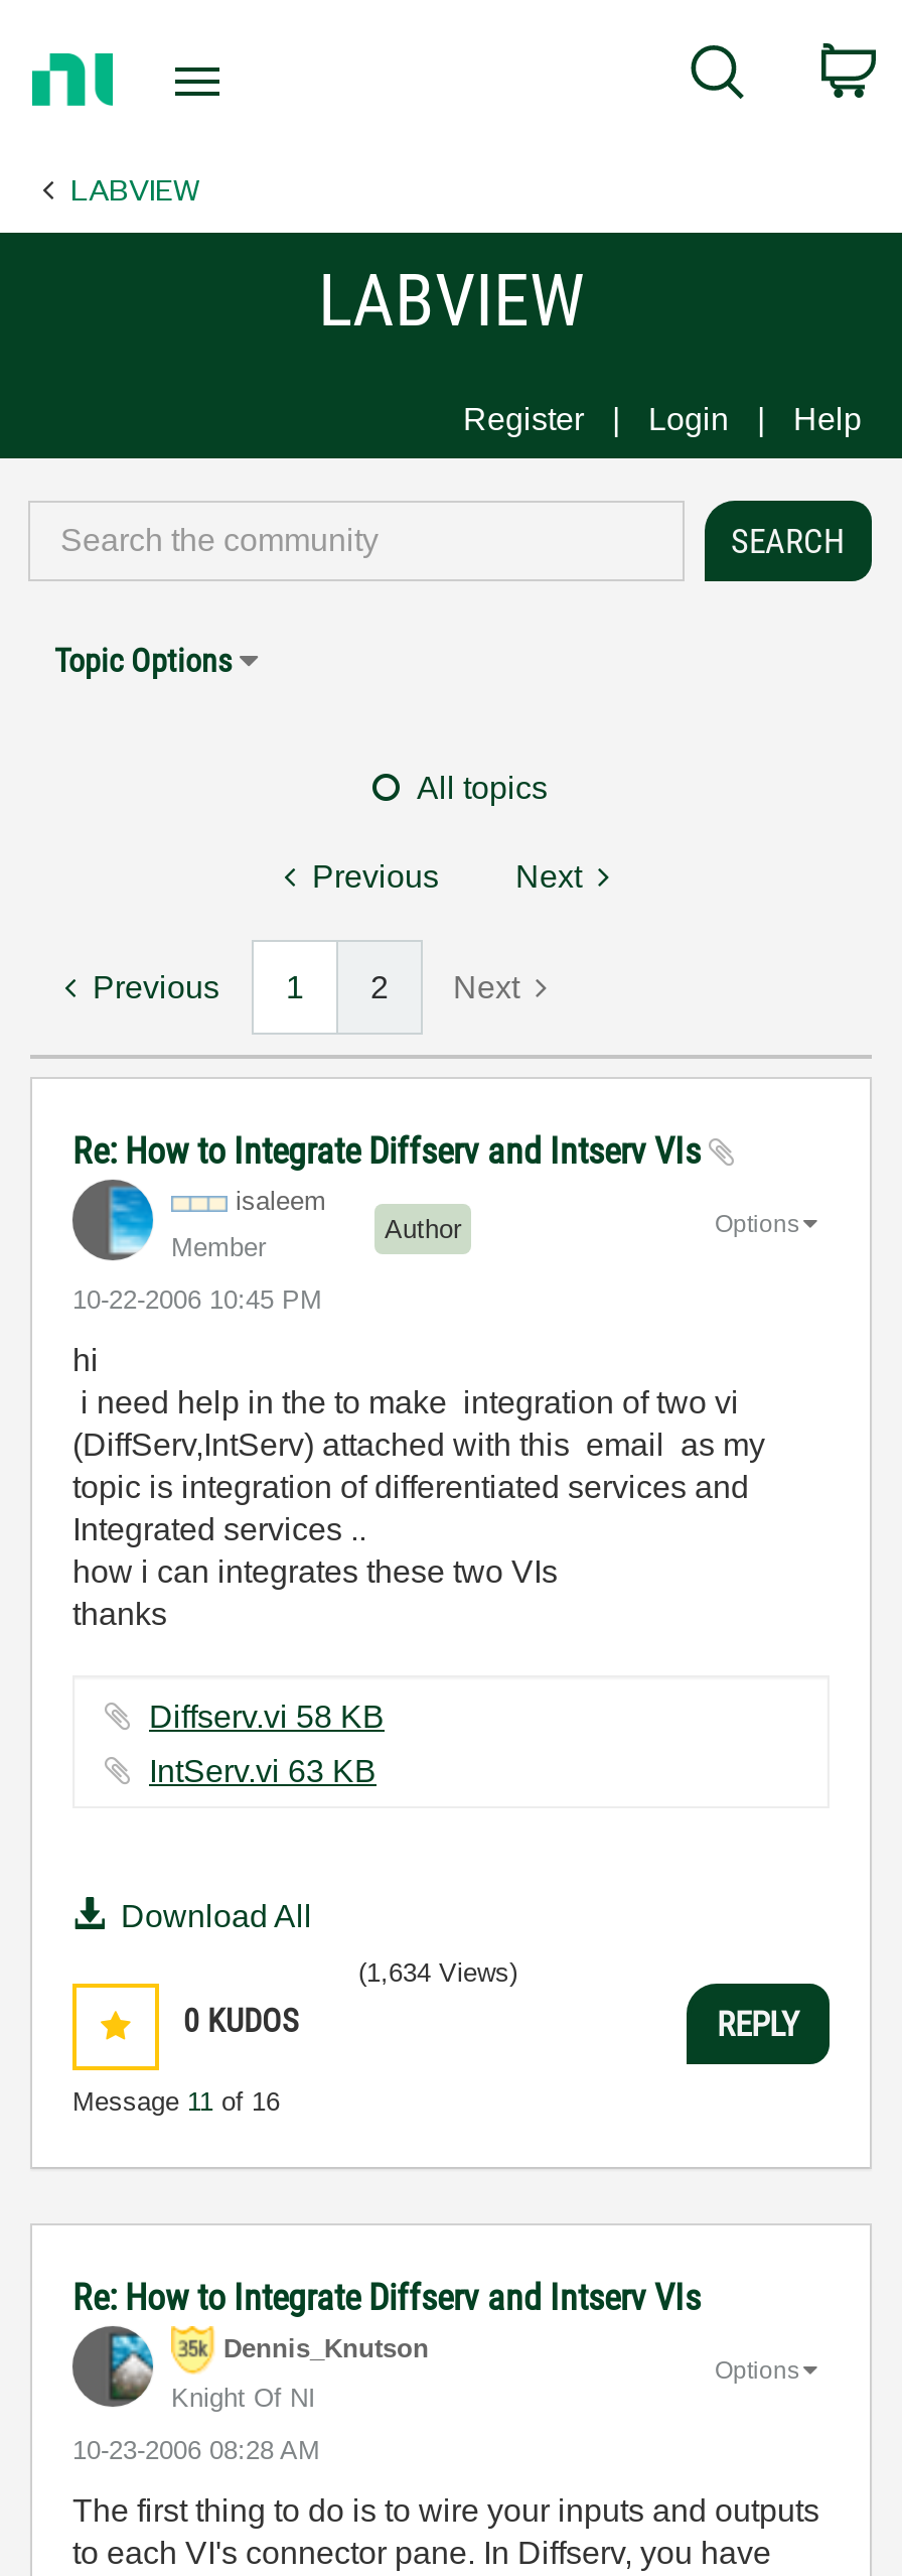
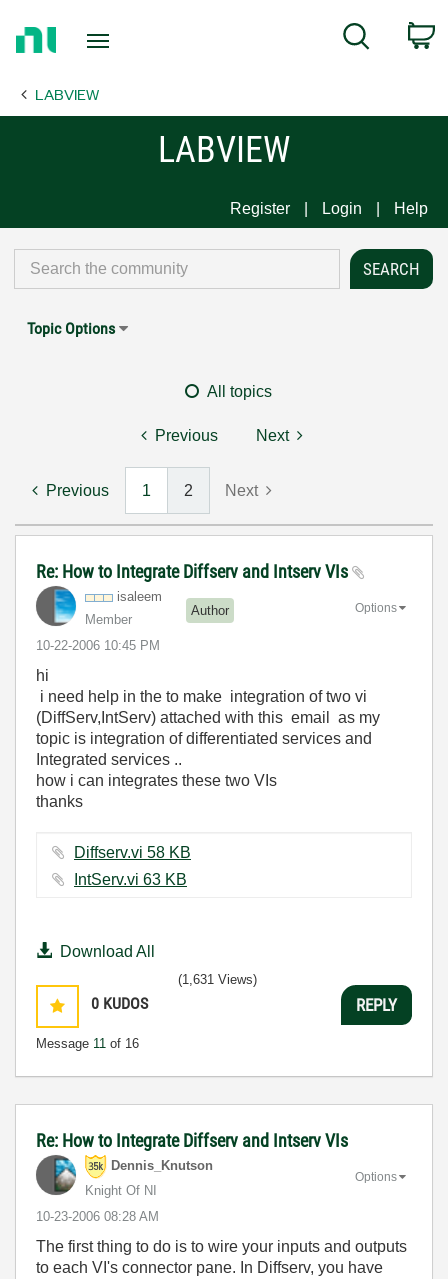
- (1,634 Views)
+ (1,631 Views)
